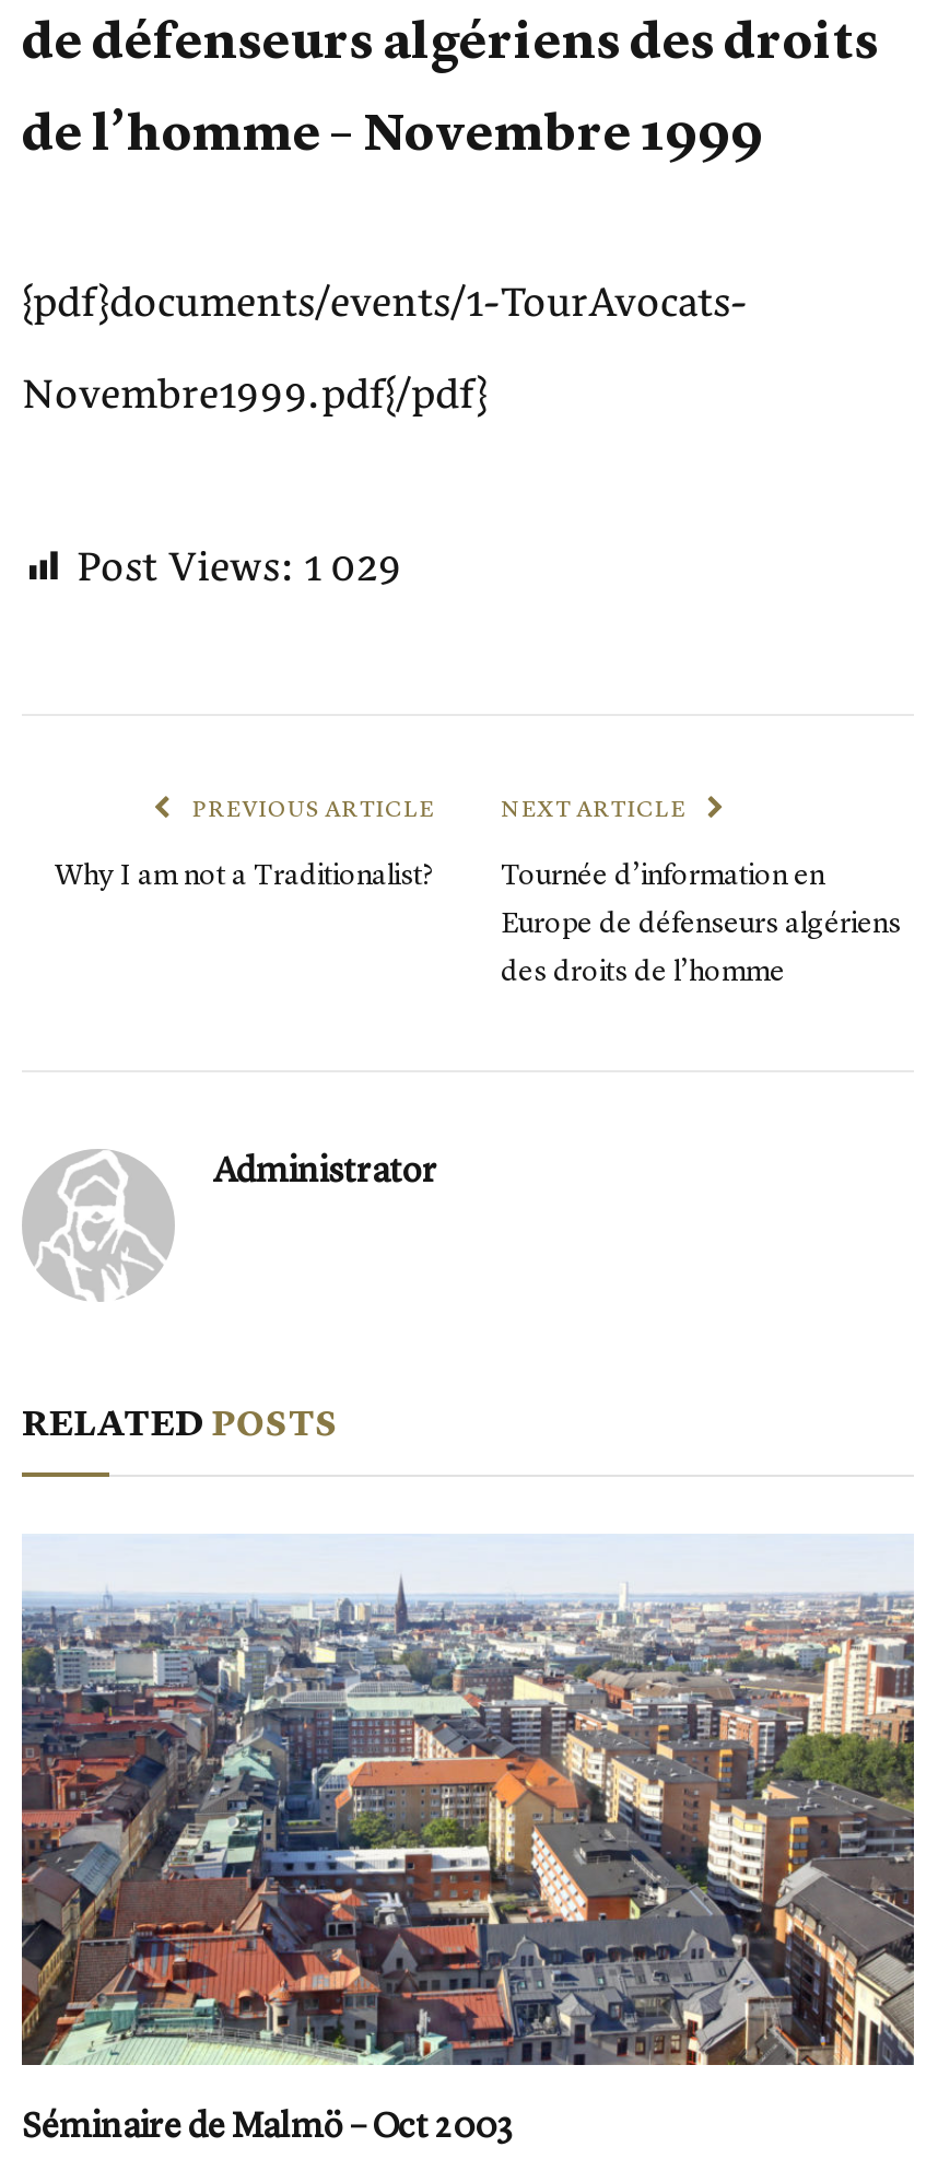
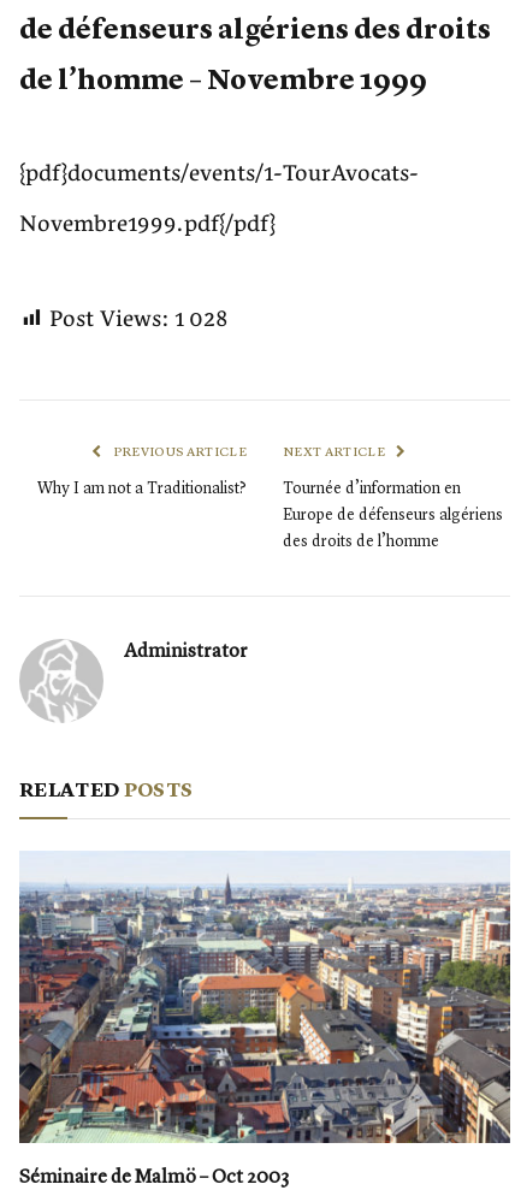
- Post Views: 1 029
+ Post Views: 1 028
